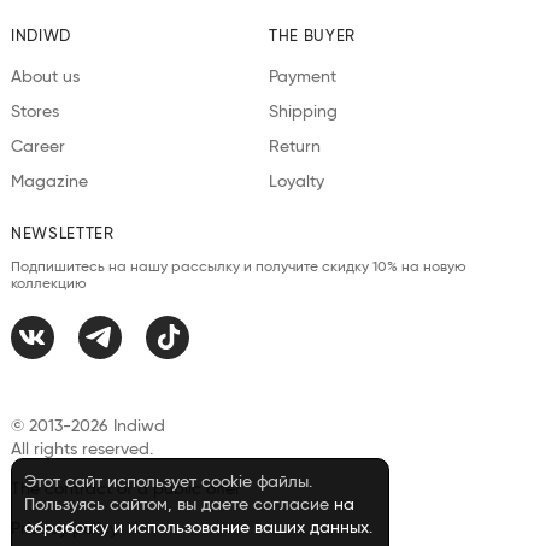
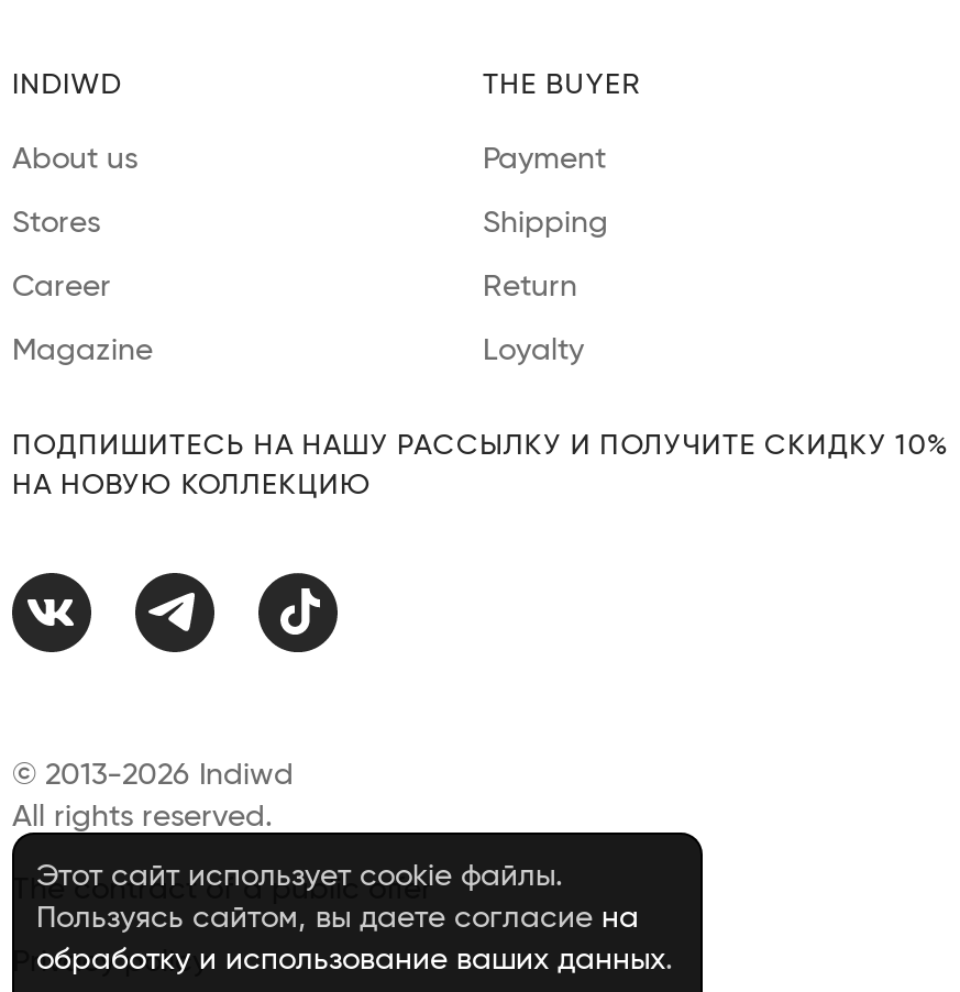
- NEWSLETTER
- Подпишитесь на нашу рассылку и получите скидку 10% на новую
- коллекцию
+ ПОДПИШИТЕСЬ НА НАШУ РАССЫЛКУ И ПОЛУЧИТЕ СКИДКУ 10%
+ НА НОВУЮ КОЛЛЕКЦИЮ
